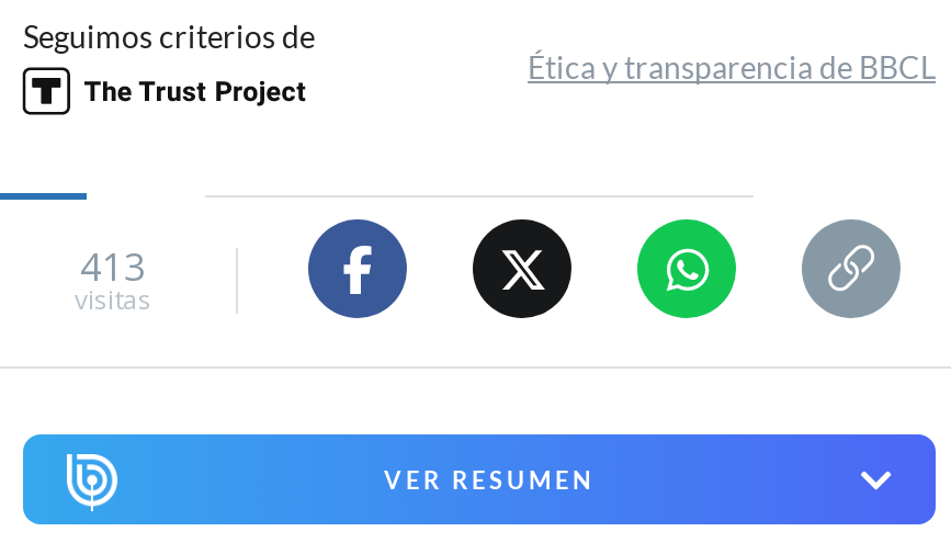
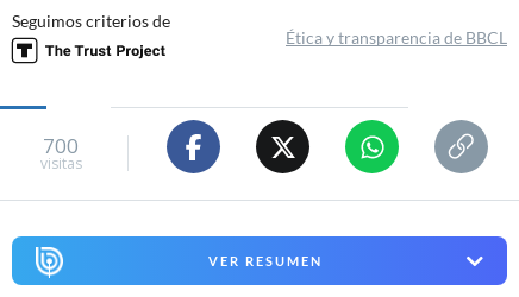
- 413
+ 700
